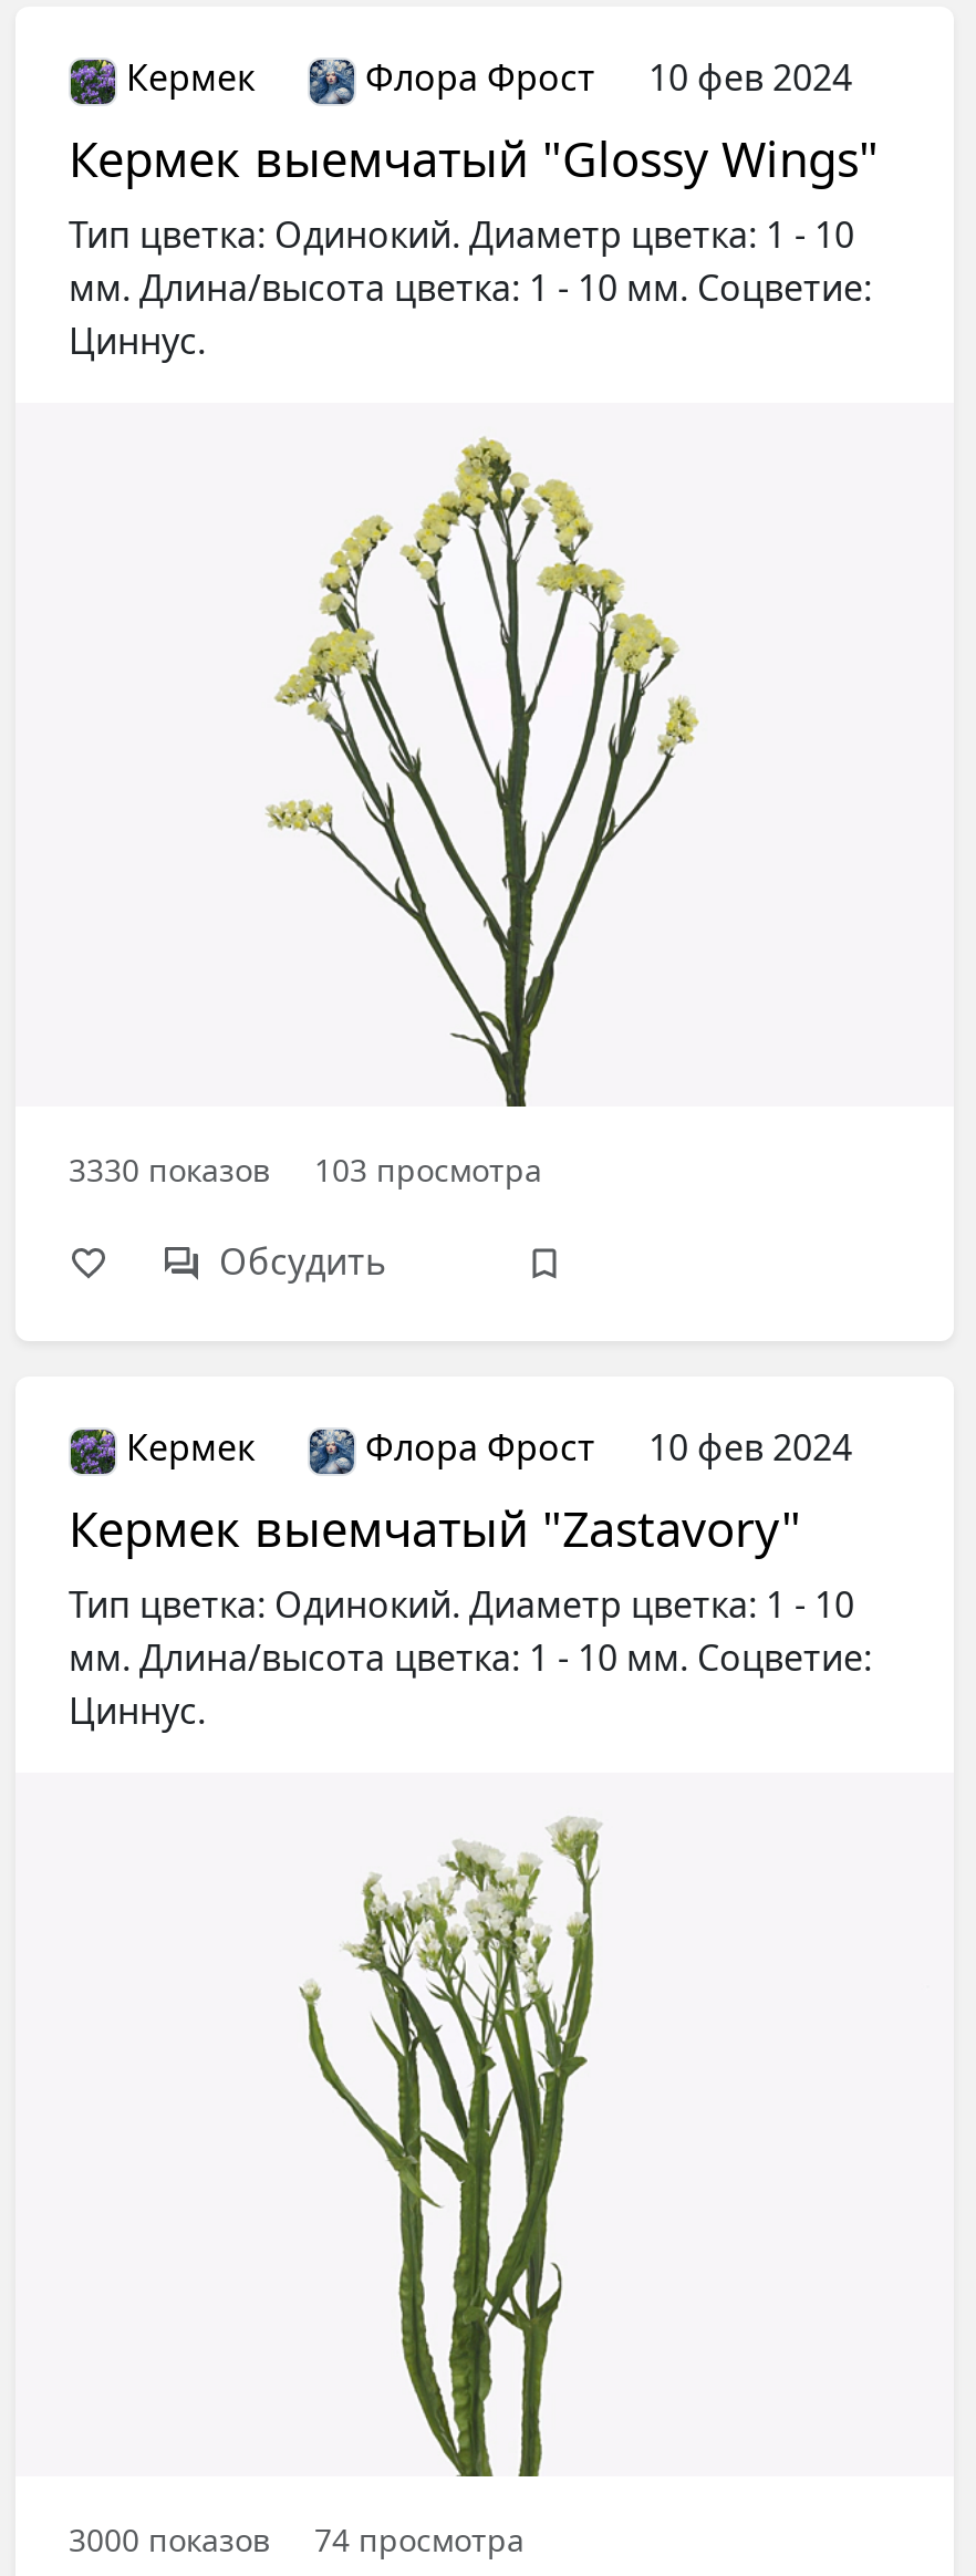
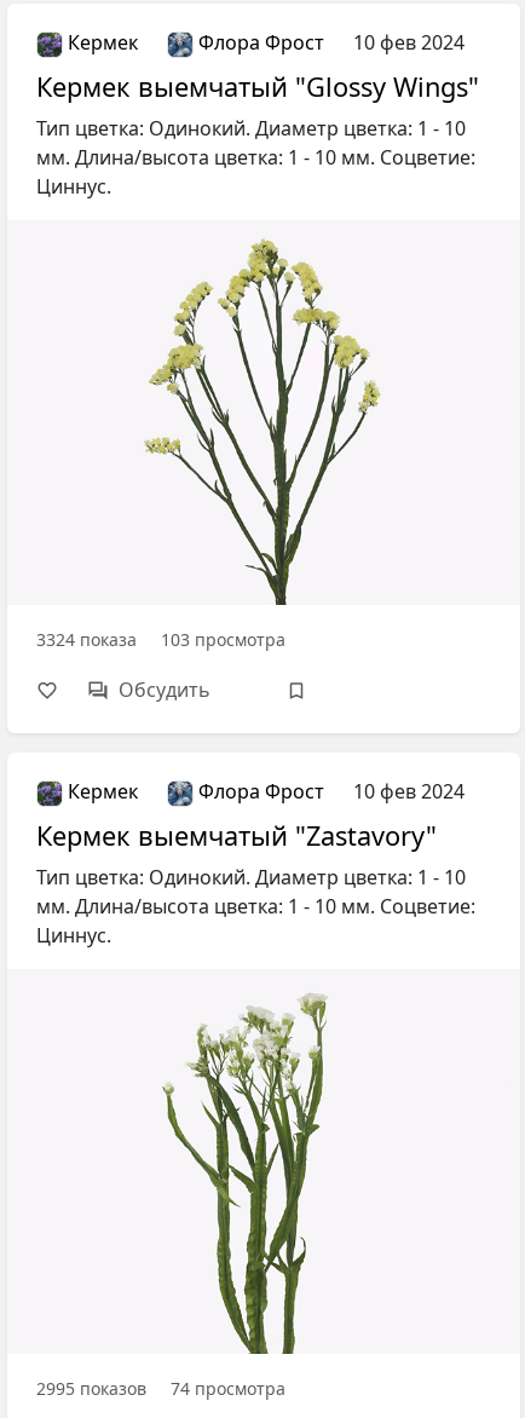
- 3330 показов 103 просмотра
+ 3324 показа 103 просмотра

- 3000 показов 74 просмотра
+ 2995 показов 74 просмотра
